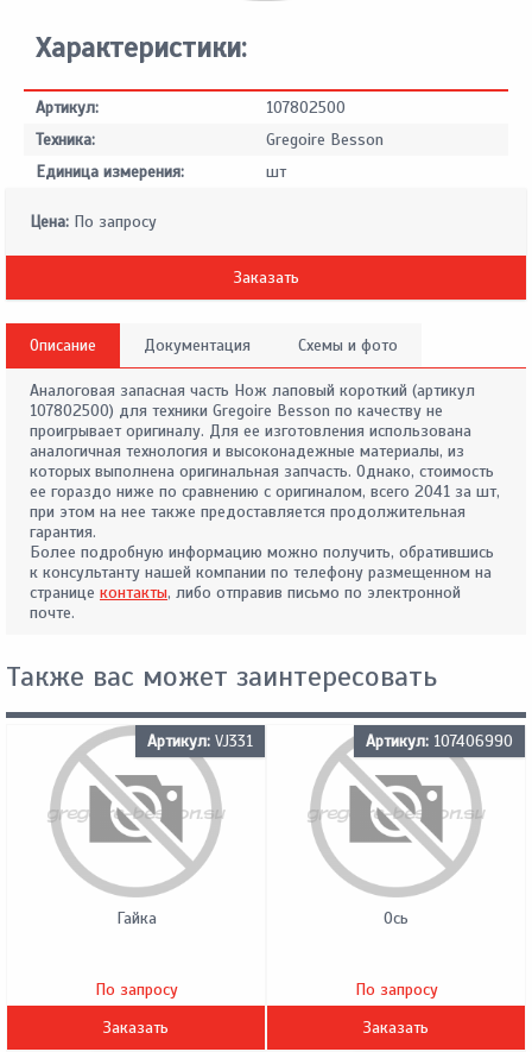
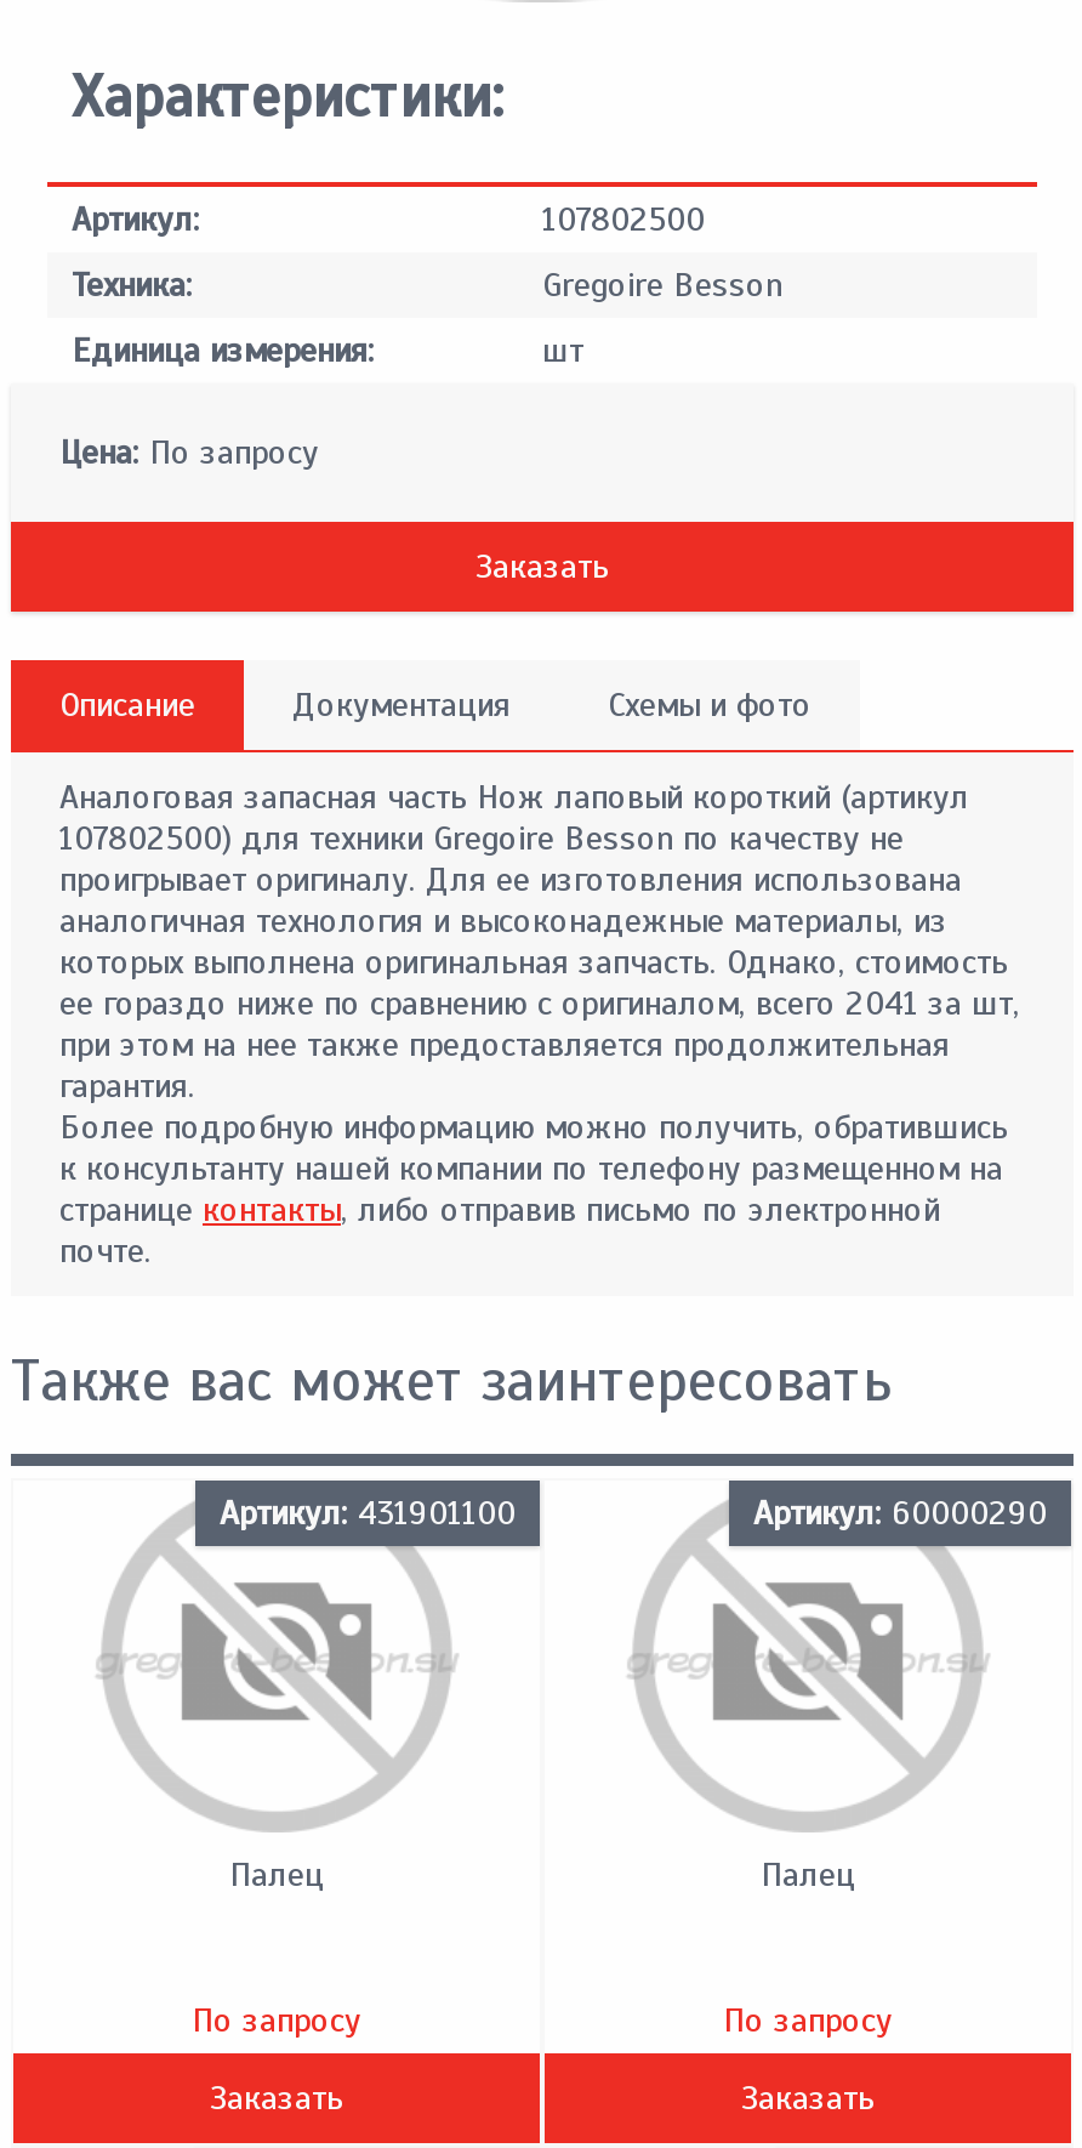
- Артикул: VJ331
+ Артикул: 431901100

- Артикул: 107406990
+ Артикул: 60000290

- Гайка
+ Палец

- Ось
+ Палец
